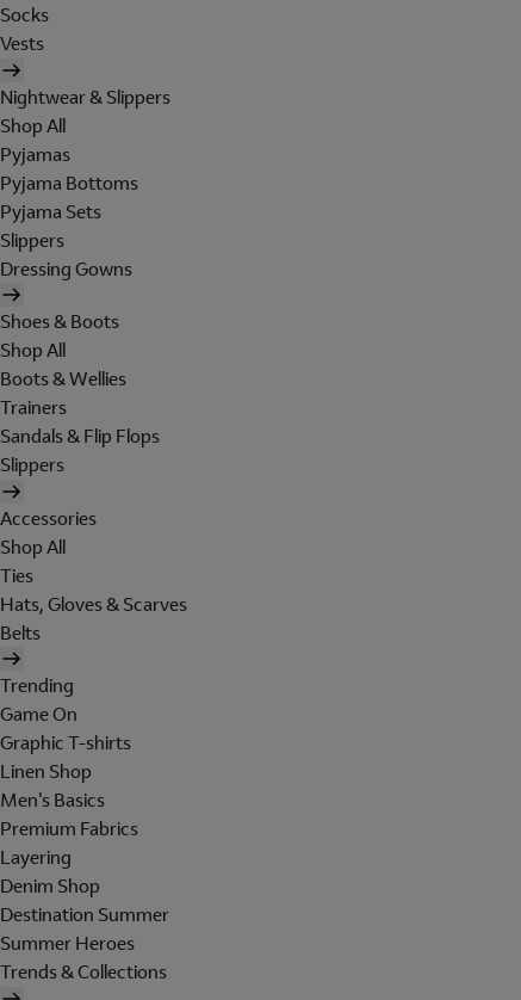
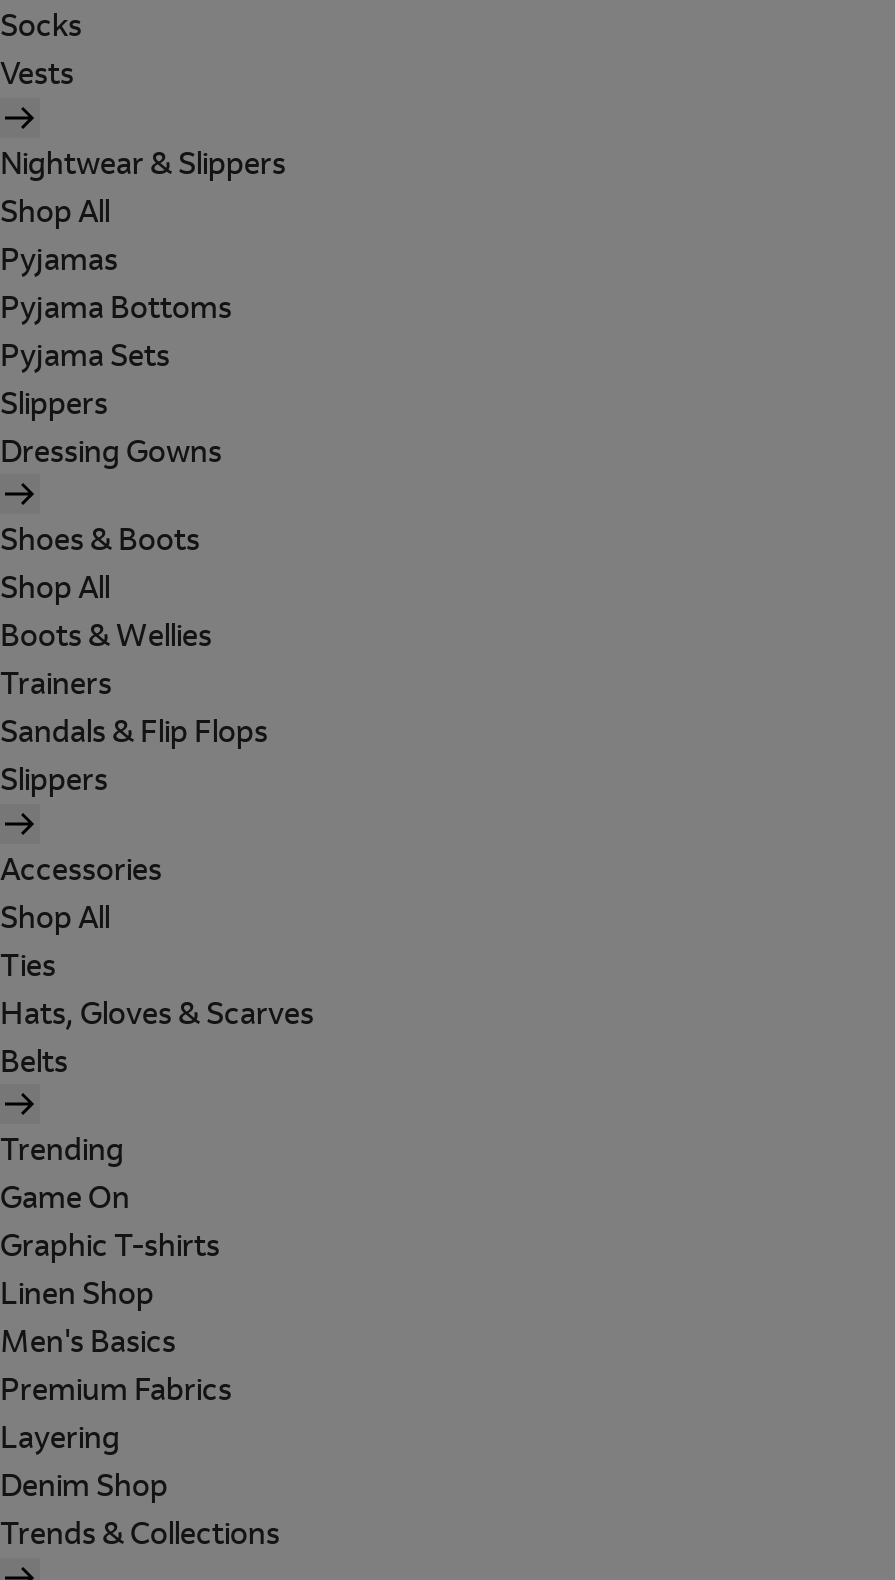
- Destination Summer
- Summer Heroes
